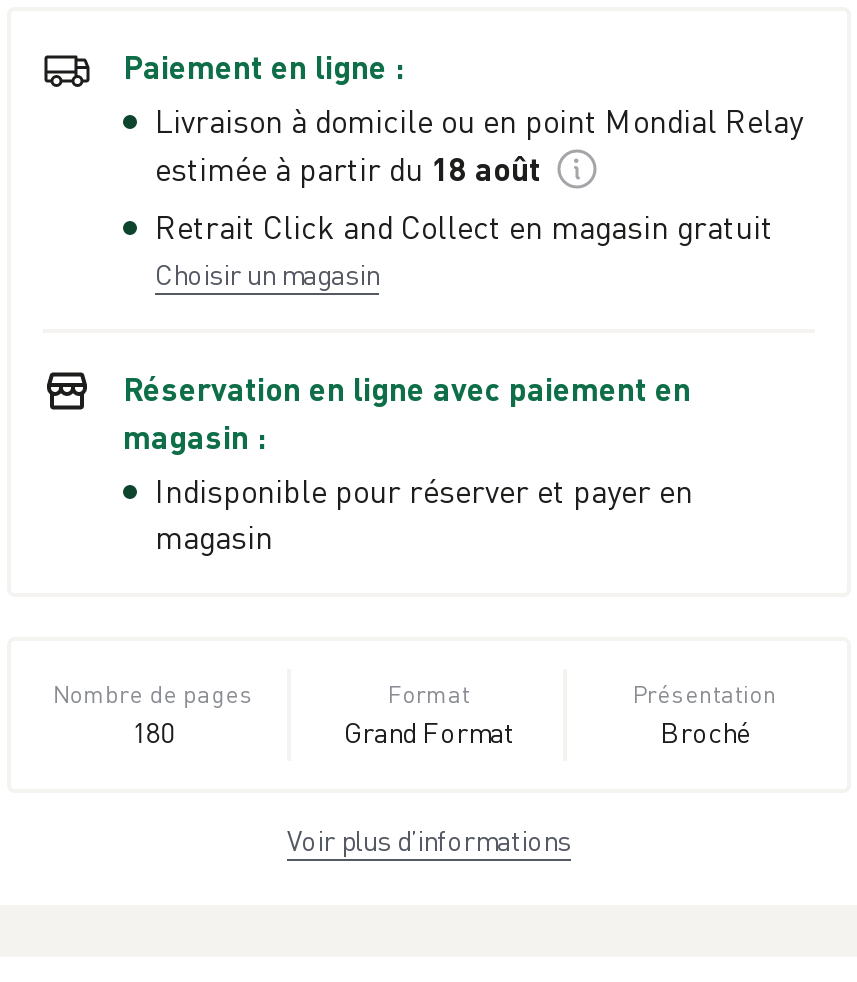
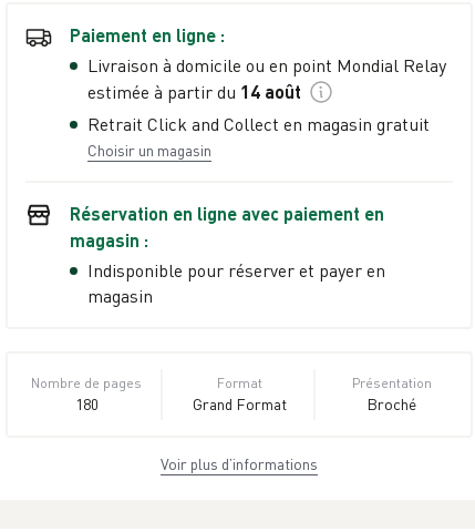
- estimée à partir du 18 août
+ estimée à partir du 14 août
